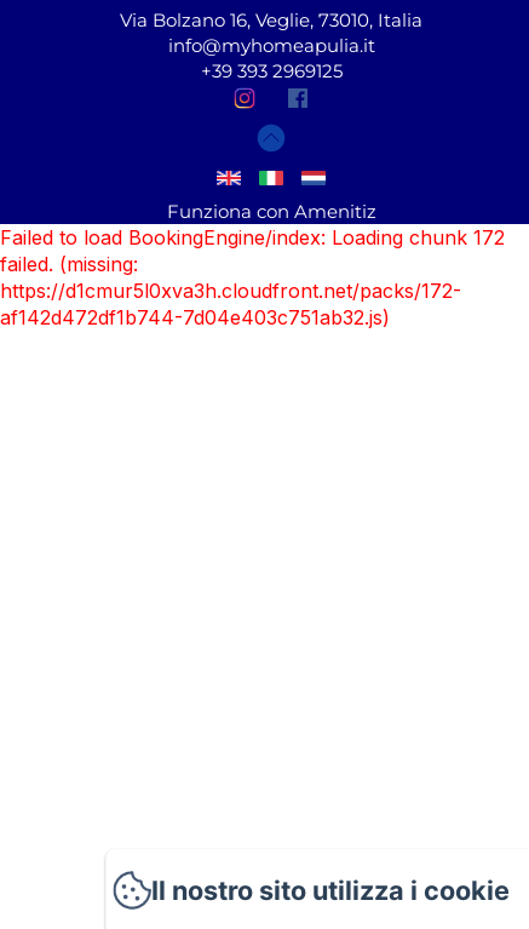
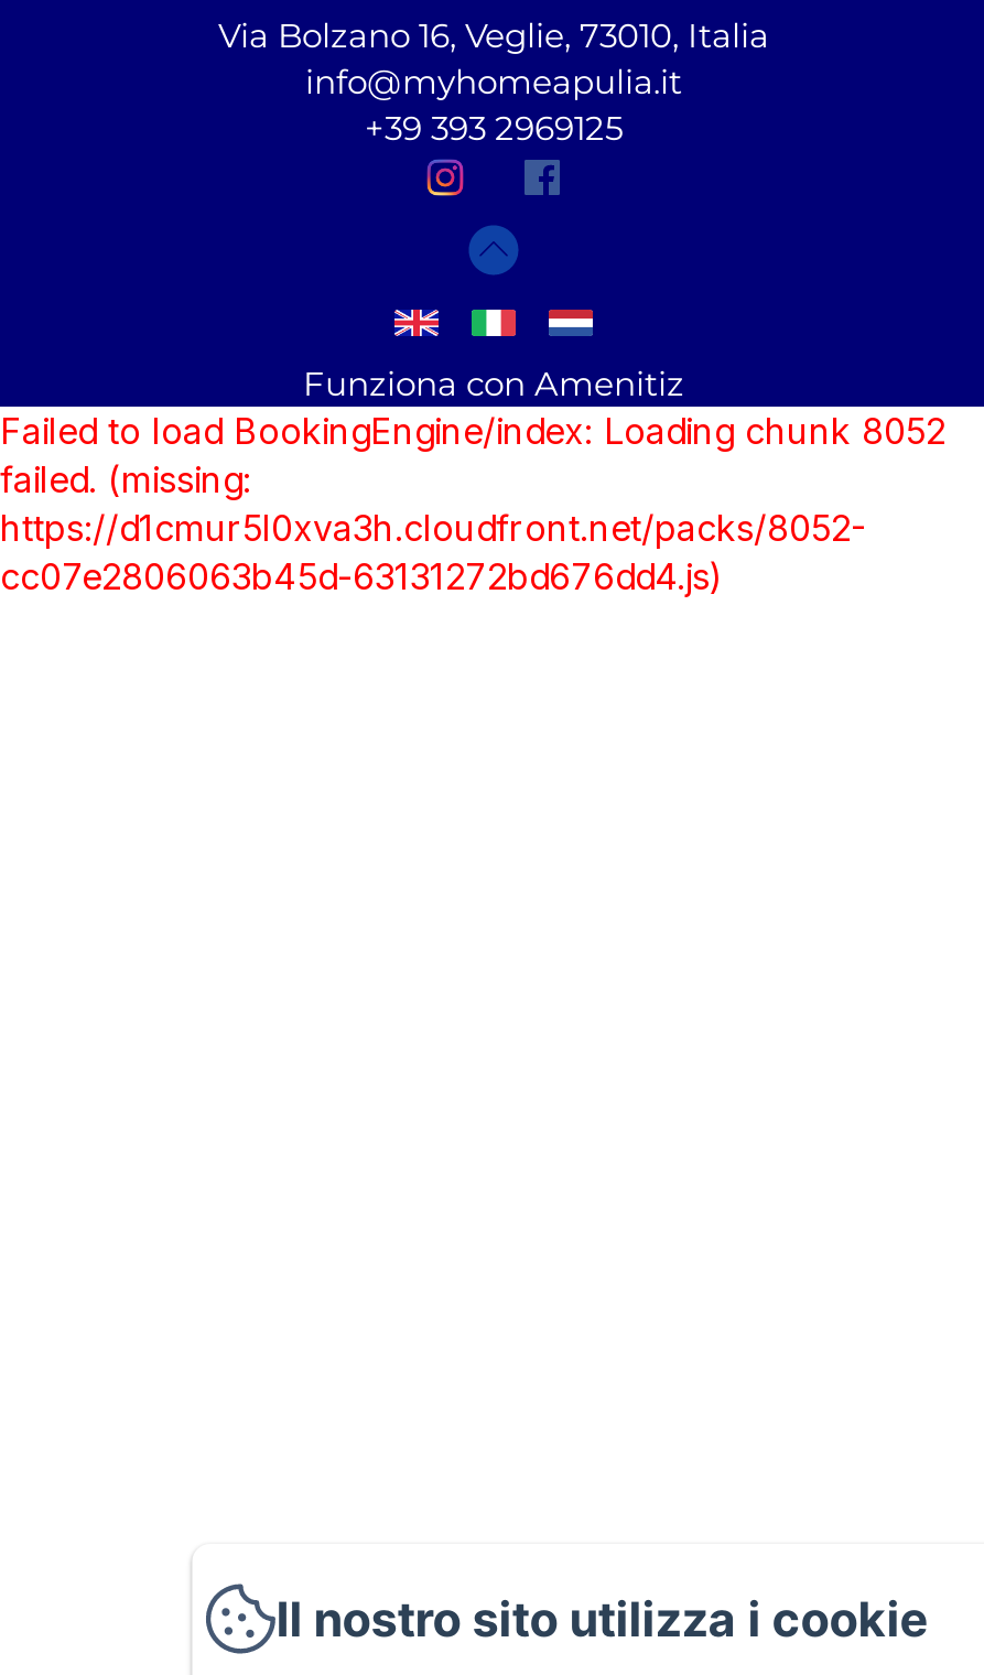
- Failed to load BookingEngine/index: Loading chunk 172
+ Failed to load BookingEngine/index: Loading chunk 8052

- https://d1cmur5l0xva3h.cloudfront.net/packs/172-
- af142d472df1b744-7d04e403c751ab32.js)
+ https://d1cmur5l0xva3h.cloudfront.net/packs/8052-
+ cc07e2806063b45d-63131272bd676dd4.js)
